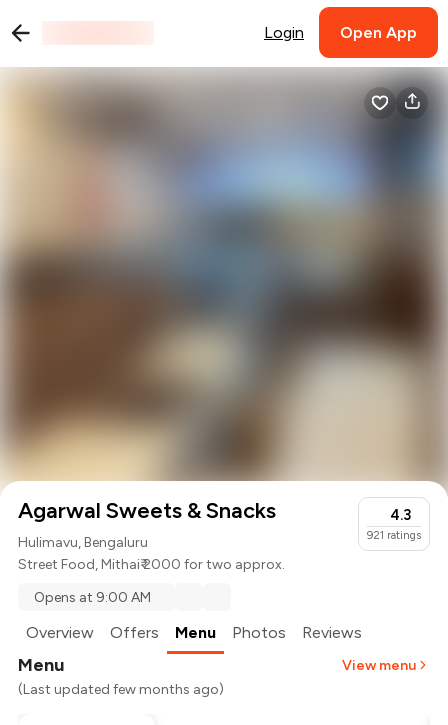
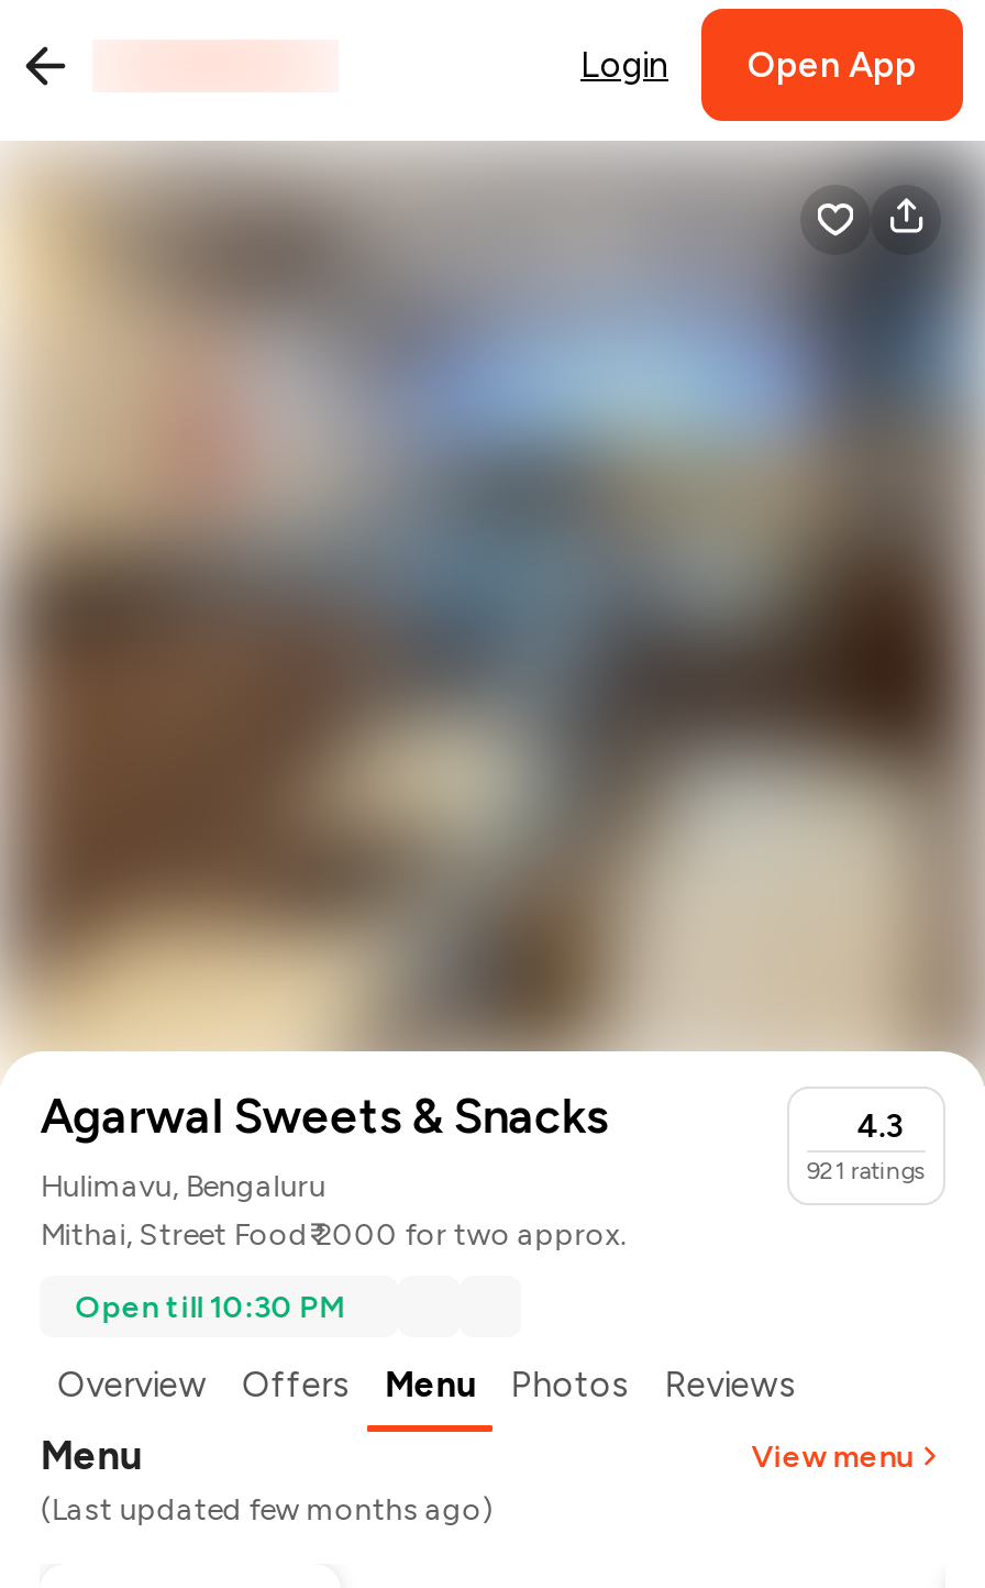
- Street Food, Mithai ₹ 2000 for two approx.
+ Mithai, Street Food ₹ 2000 for two approx.

- Opens at 9:00 AM
+ Open till 10:30 PM
